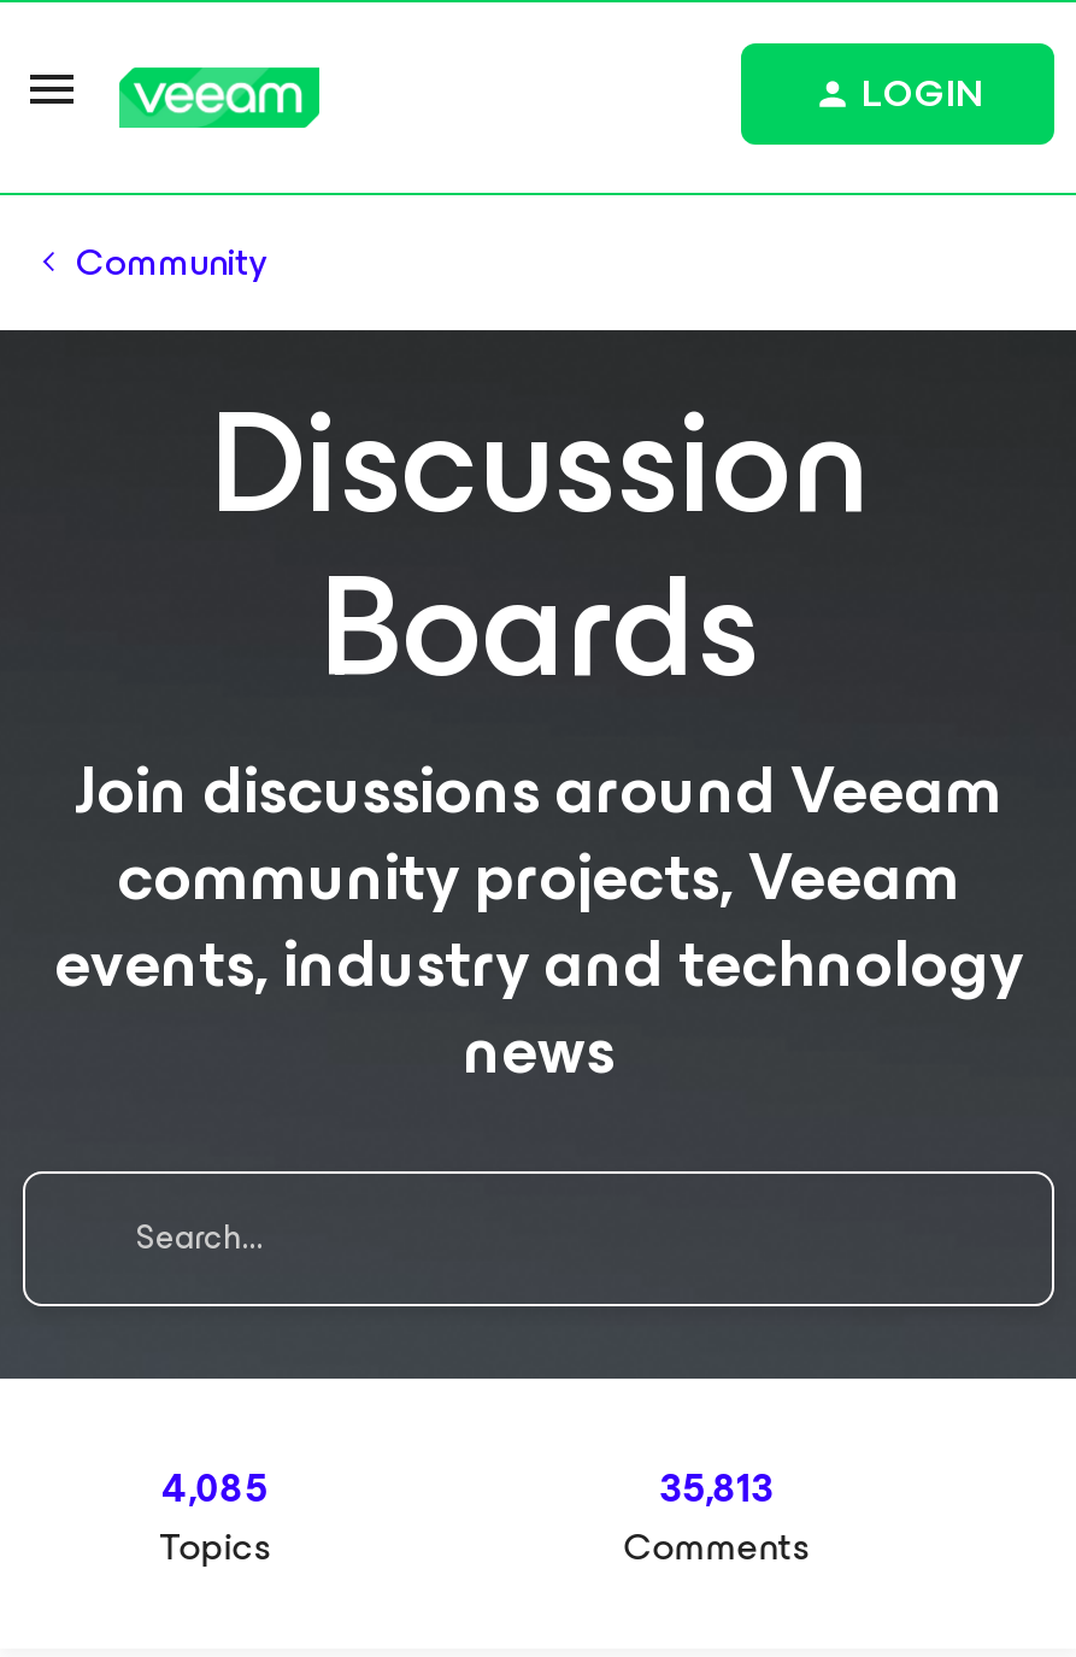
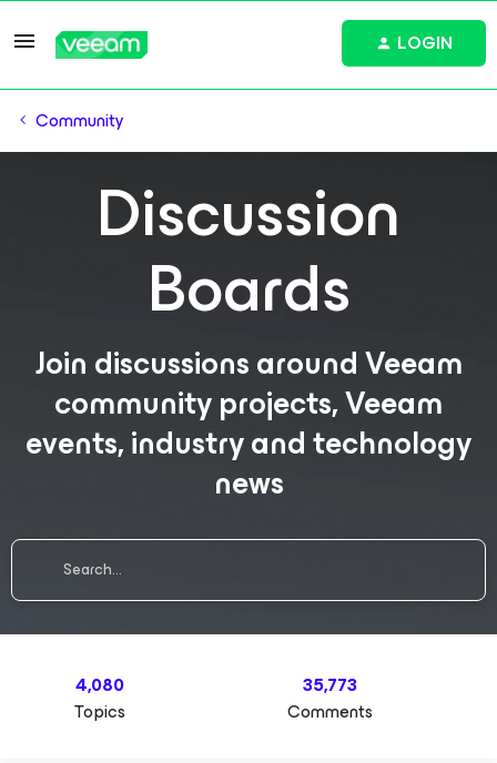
- 4,085
+ 4,080

- 35,813
+ 35,773
